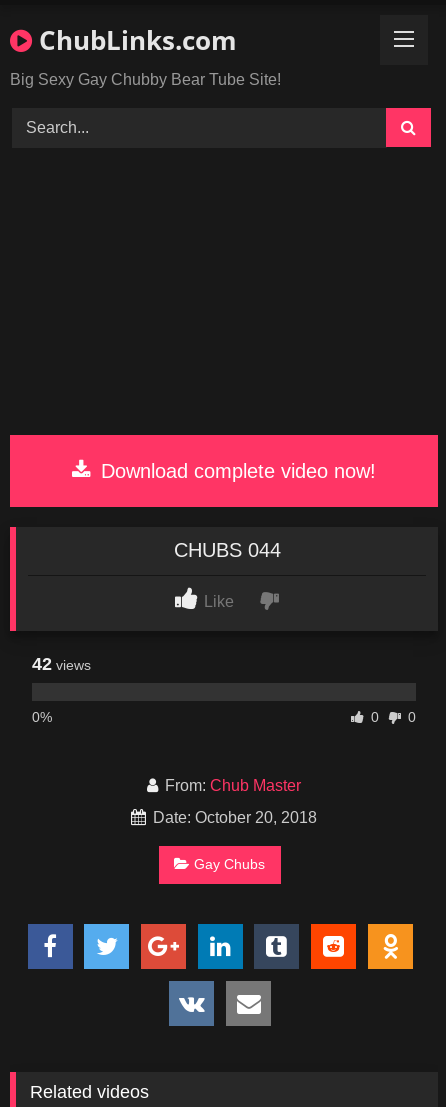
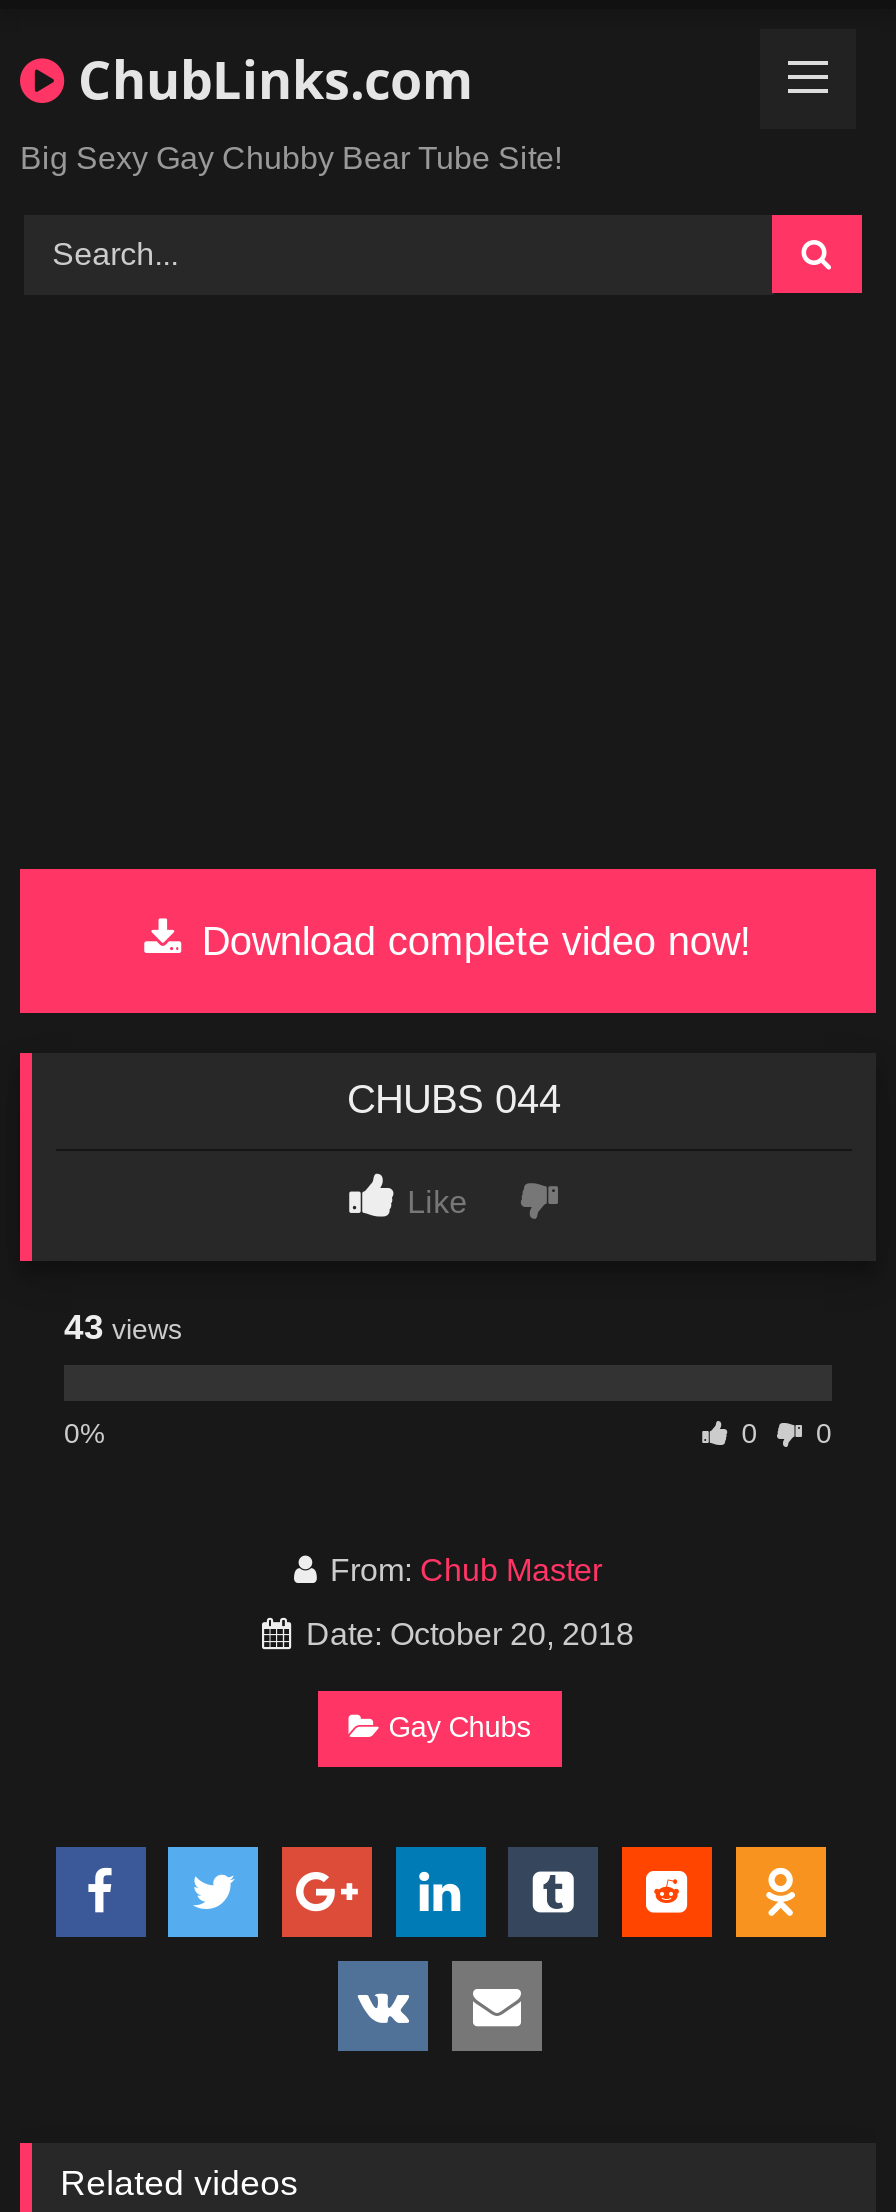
- 42 views
+ 43 views
